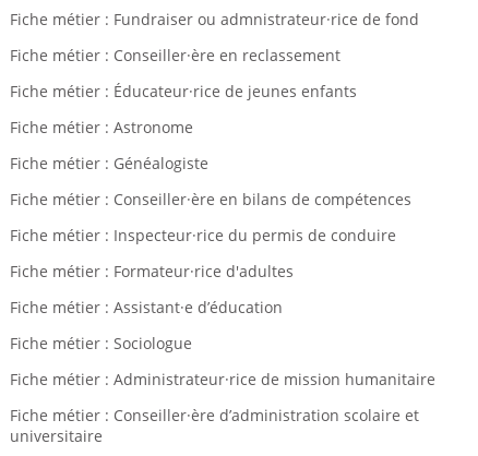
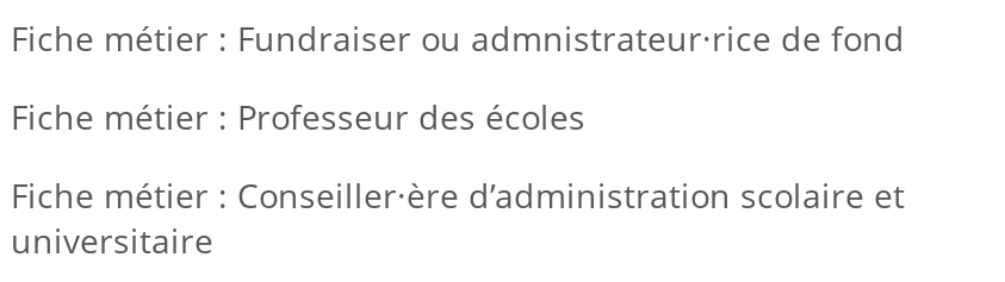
- Fiche métier : Conseiller·ère en reclassement
- Fiche métier : Éducateur·rice de jeunes enfants
- Fiche métier : Astronome
- Fiche métier : Généalogiste
- Fiche métier : Conseiller·ère en bilans de compétences
- Fiche métier : Inspecteur·rice du permis de conduire
- Fiche métier : Formateur·rice d'adultes
- Fiche métier : Assistant·e d’éducation
- Fiche métier : Sociologue
- Fiche métier : Administrateur·rice de mission humanitaire
+ Fiche métier : Professeur des écoles
